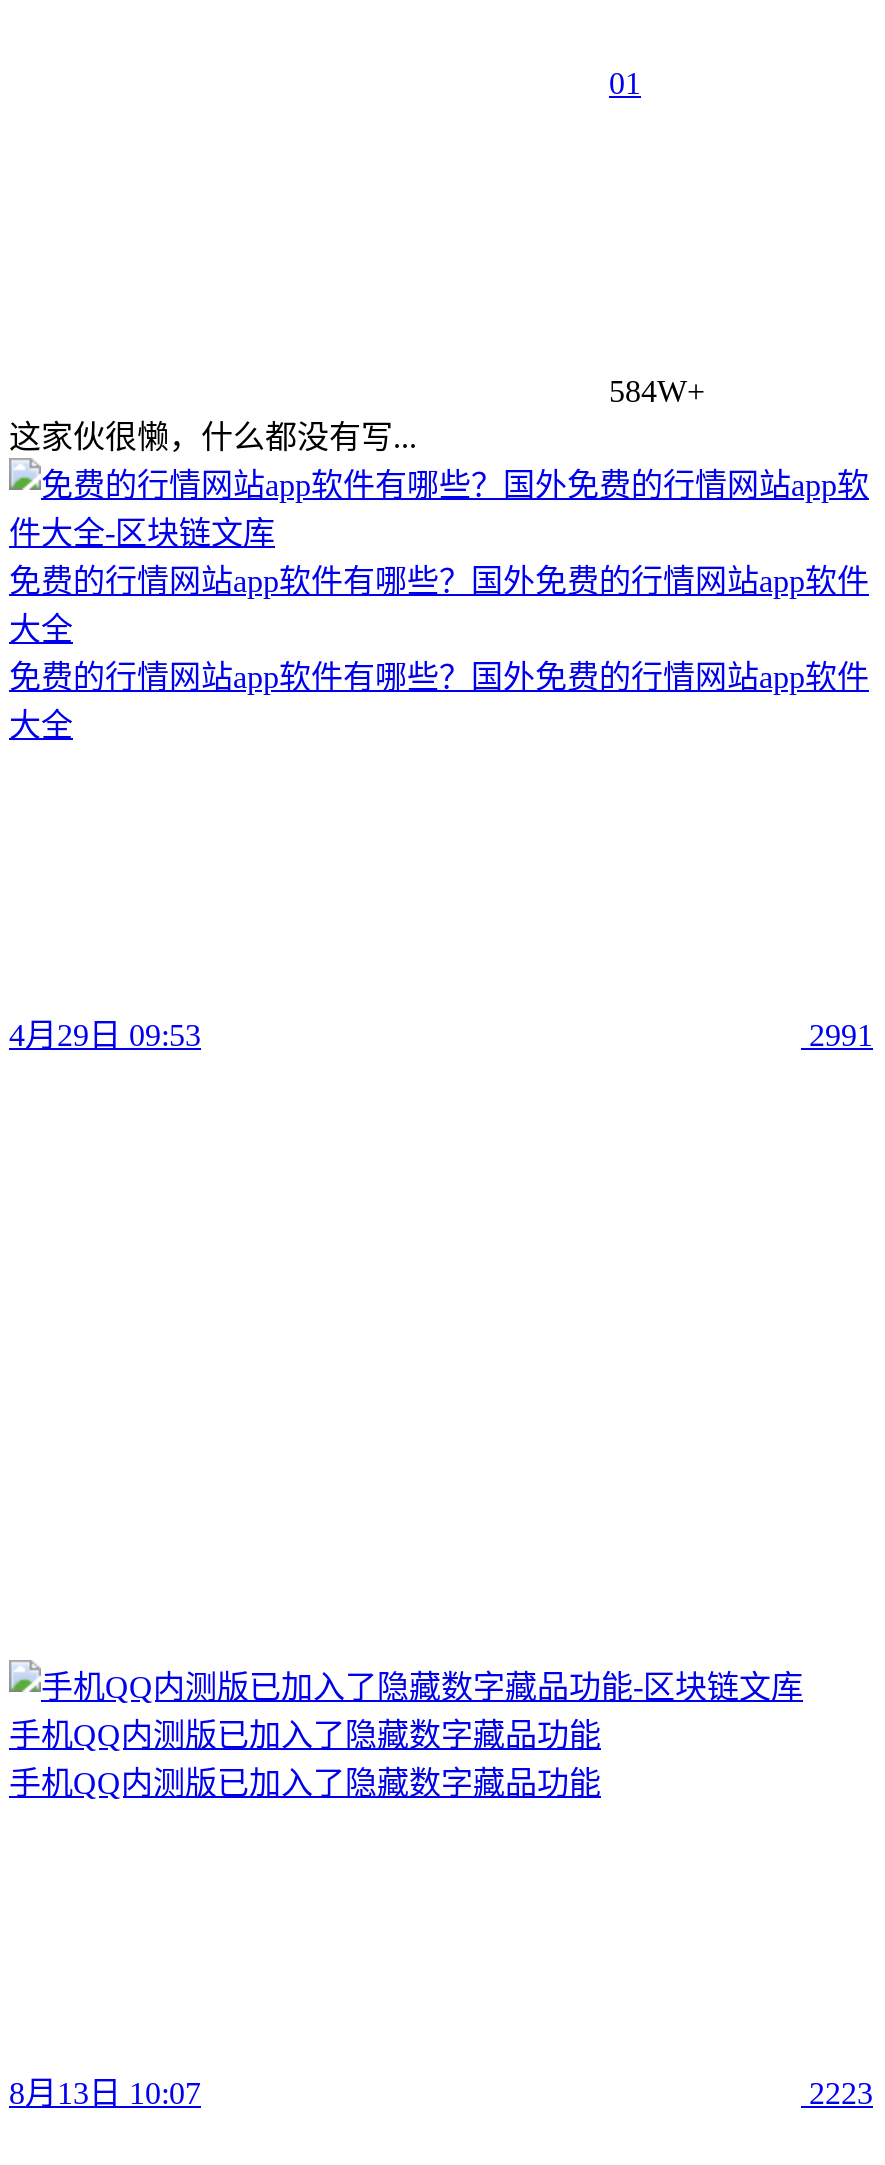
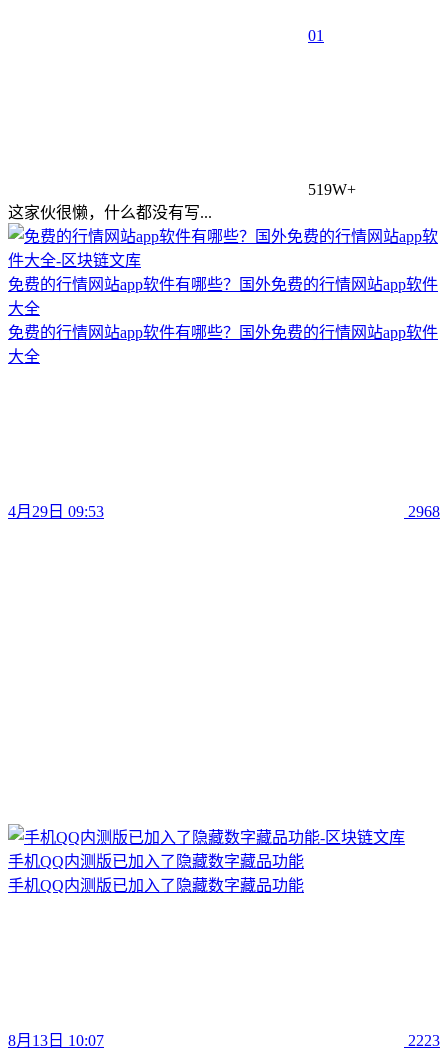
- 584W+
+ 519W+

- 2991
+ 2968
